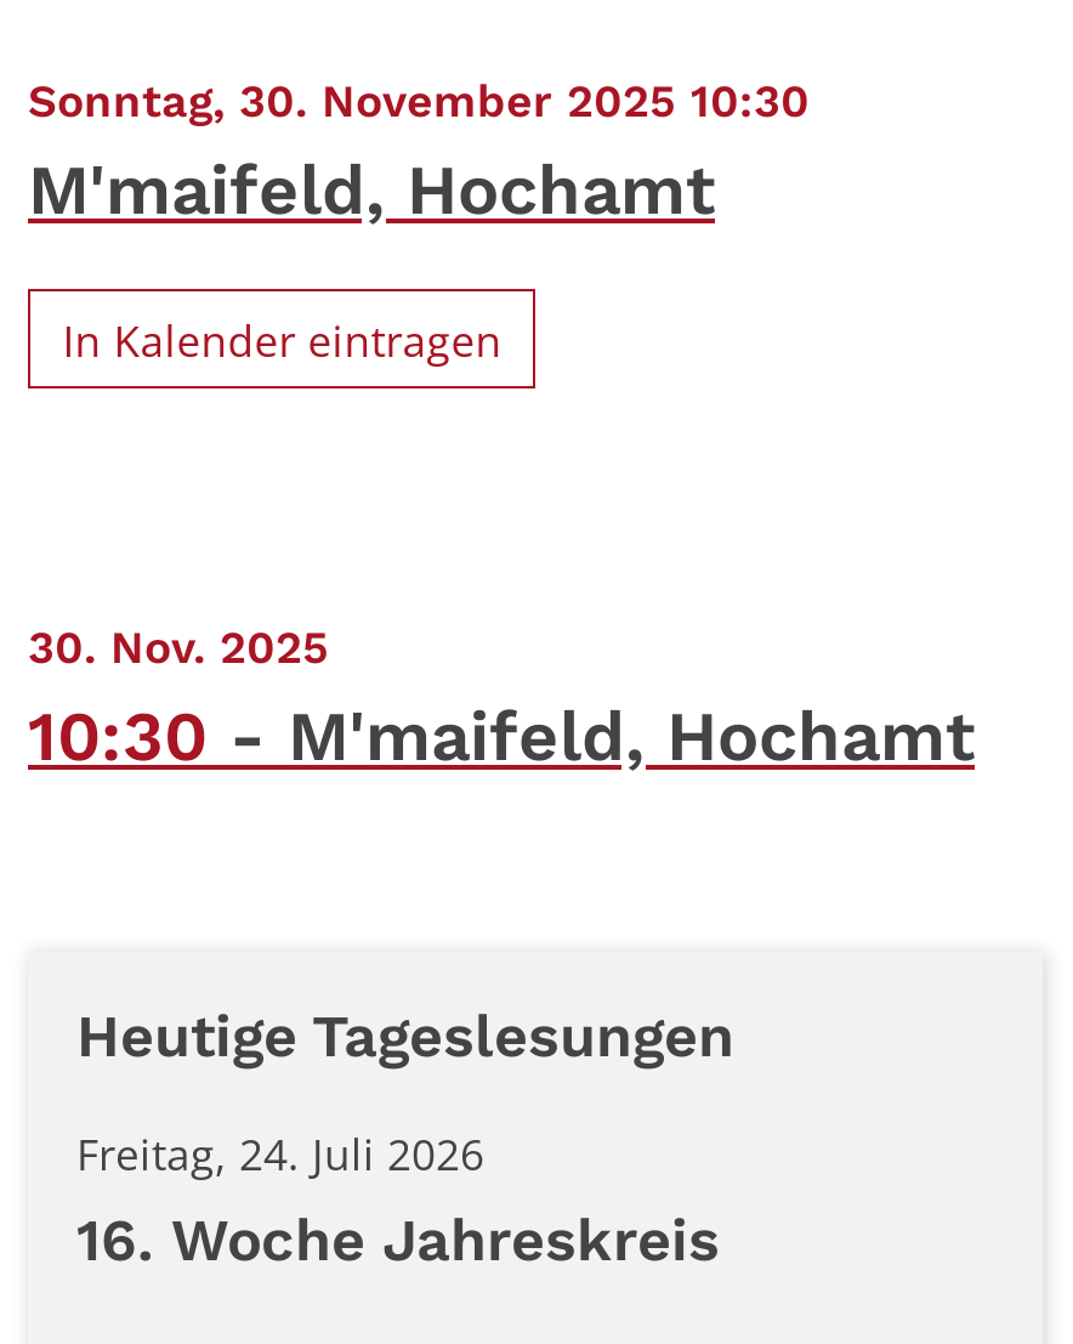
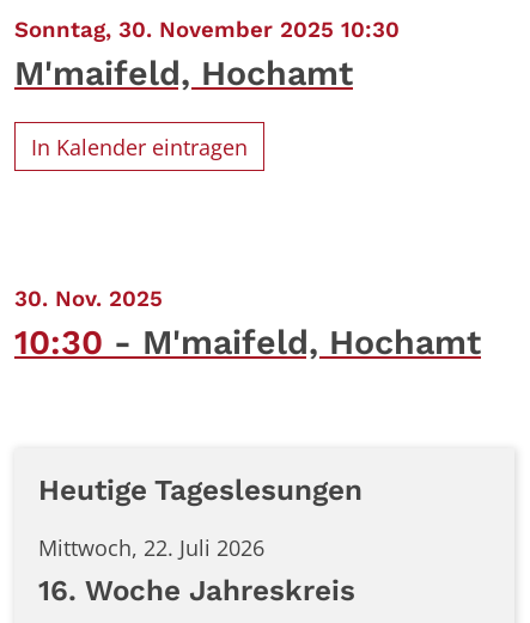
- Freitag, 24. Juli 2026
+ Mittwoch, 22. Juli 2026
